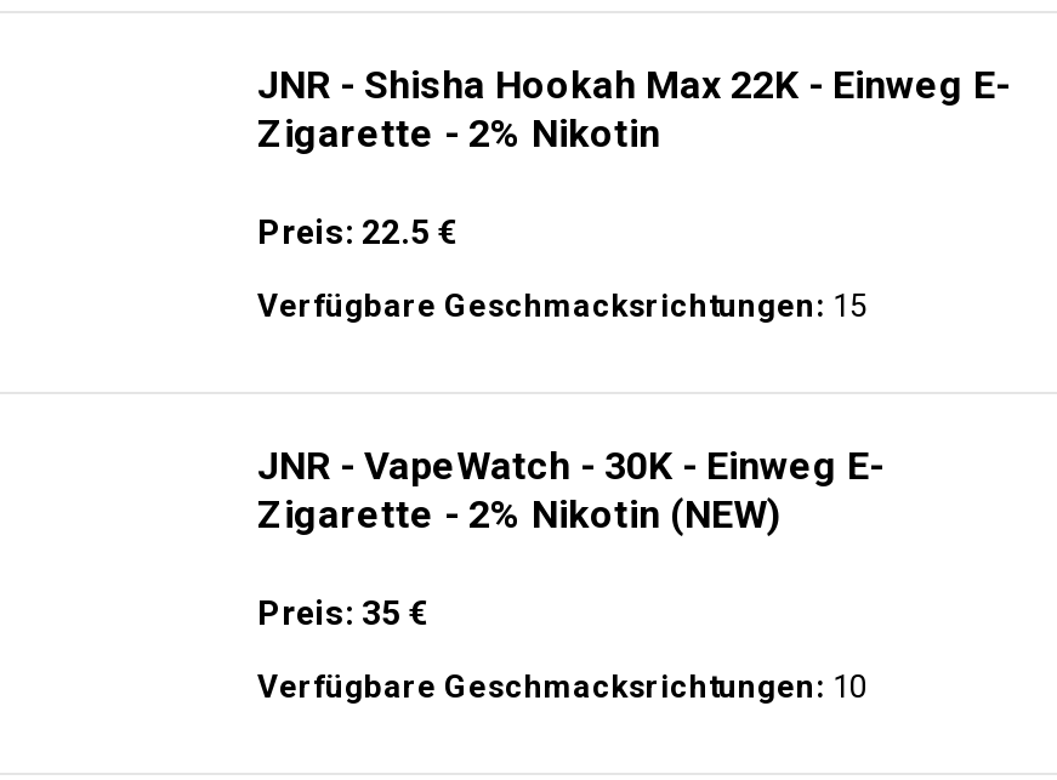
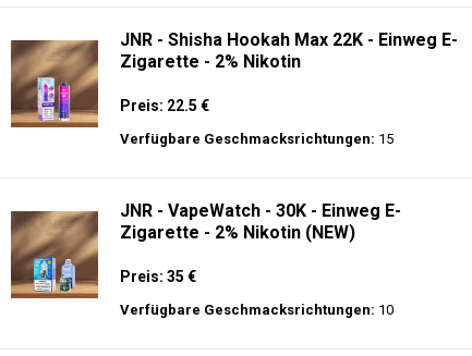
+ [image]

+ [image]
